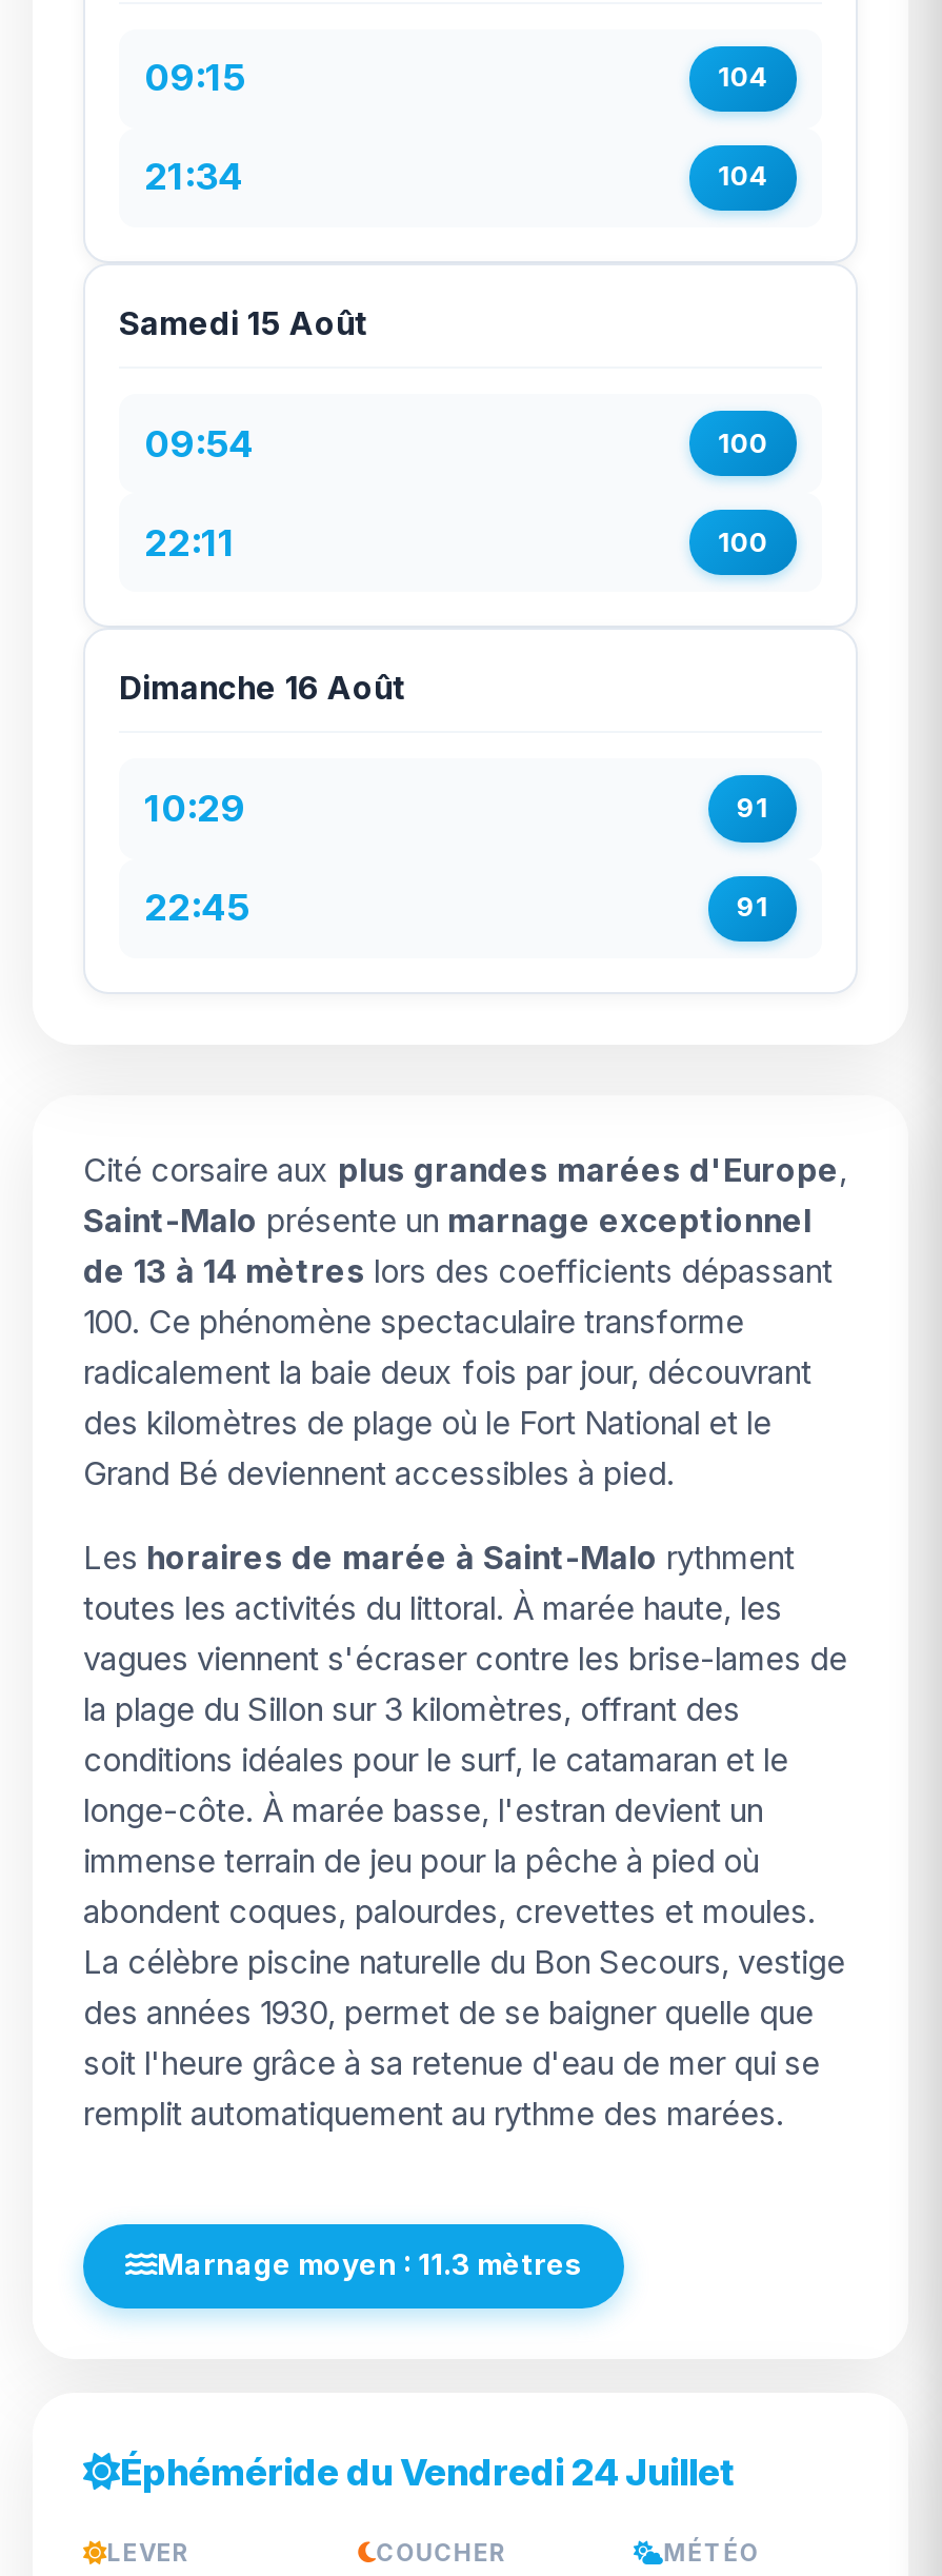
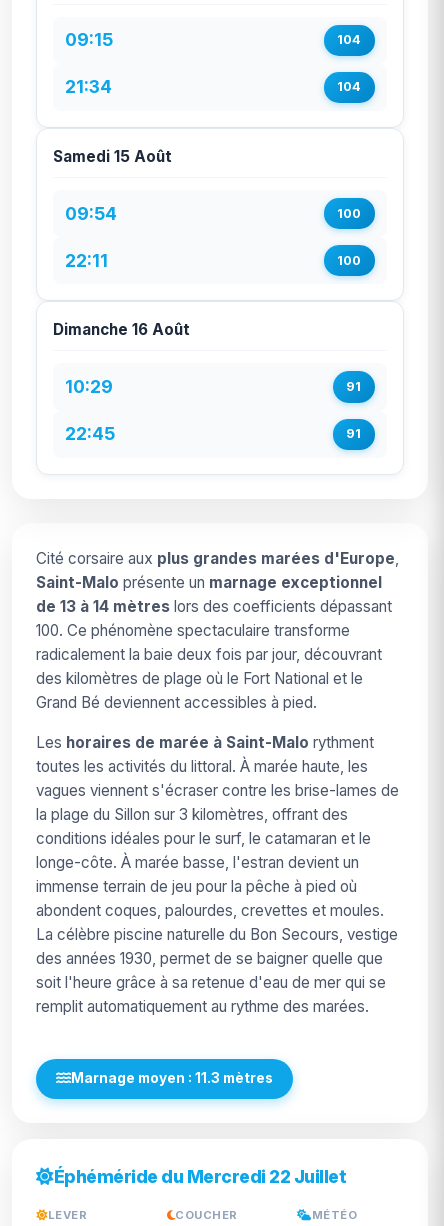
- Éphéméride du Vendredi 24 Juillet
+ Éphéméride du Mercredi 22 Juillet
